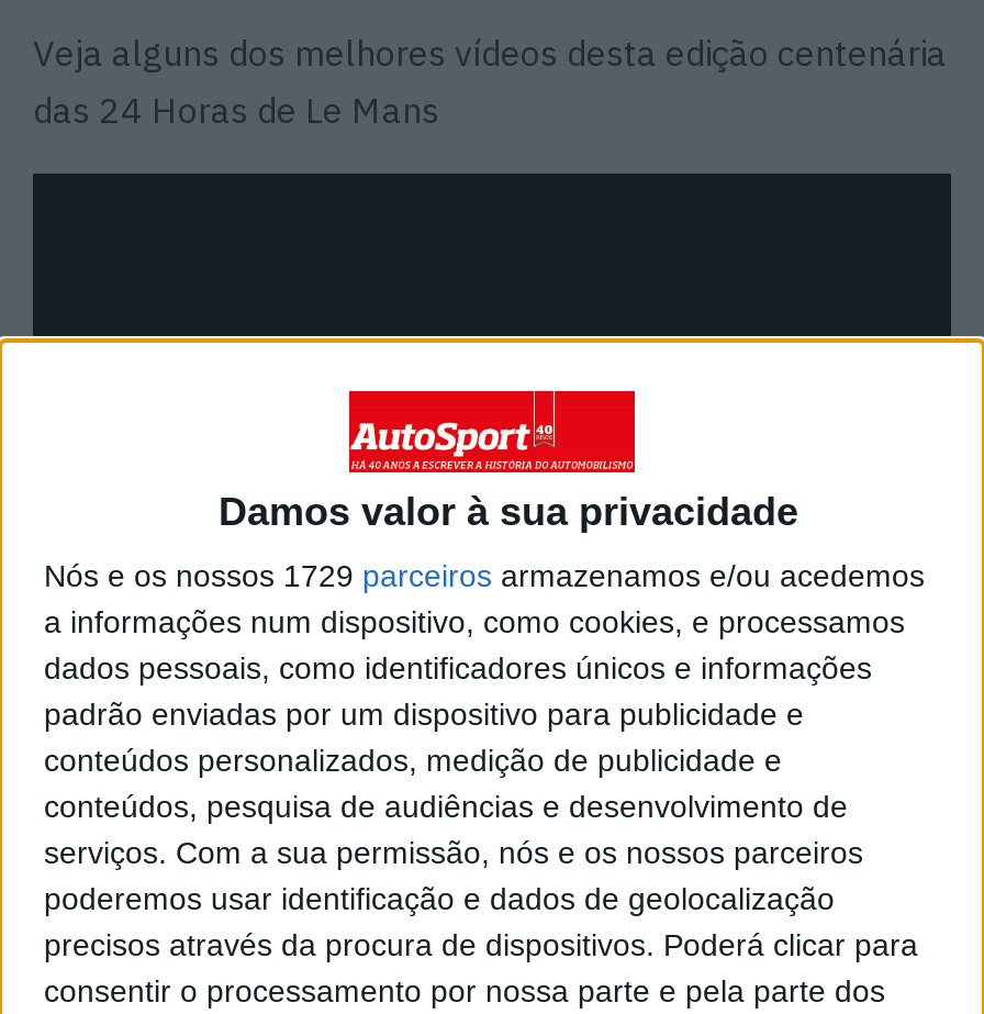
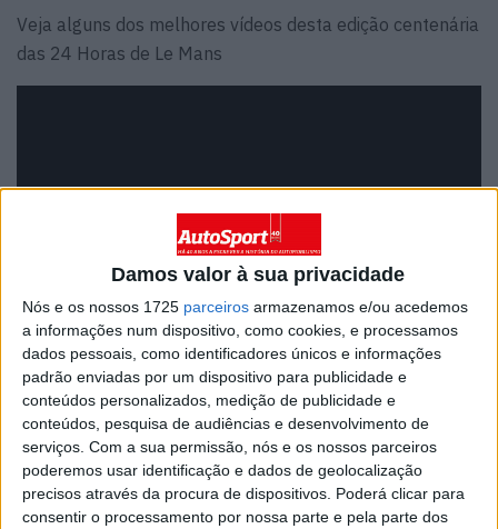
- Nós e os nossos 1729 parceiros armazenamos e/ou acedemos
+ Nós e os nossos 1725 parceiros armazenamos e/ou acedemos
